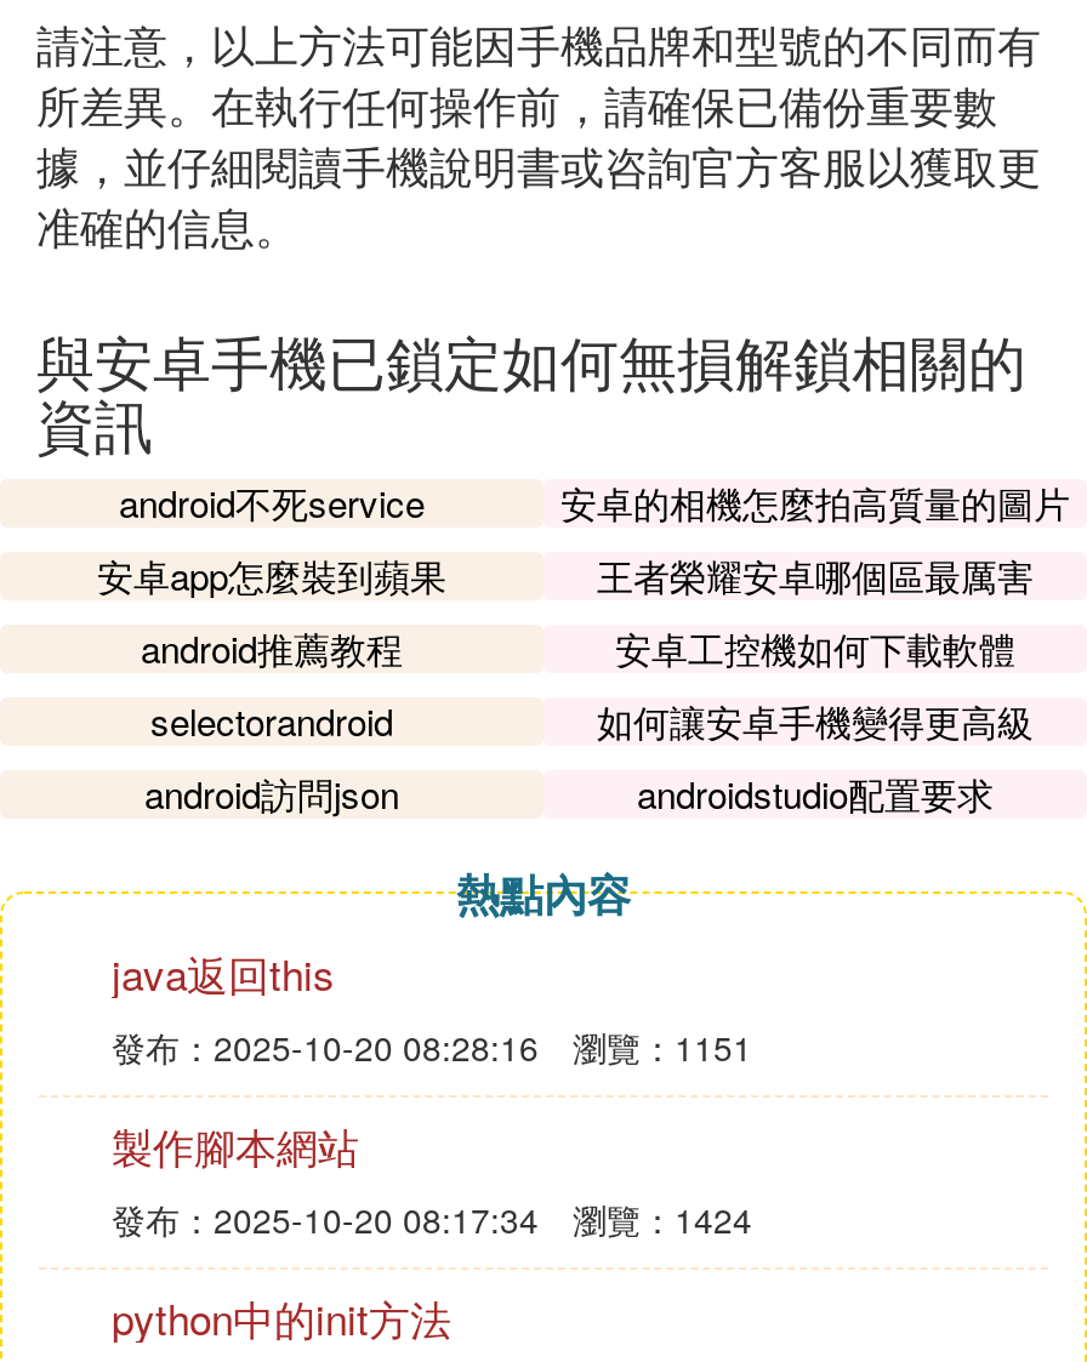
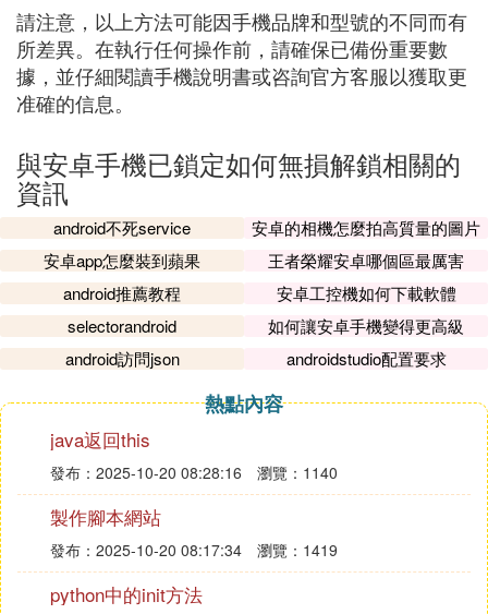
- 發布：2025-10-20 08:28:16 瀏覽：1151
+ 發布：2025-10-20 08:28:16 瀏覽：1140

- 發布：2025-10-20 08:17:34 瀏覽：1424
+ 發布：2025-10-20 08:17:34 瀏覽：1419
